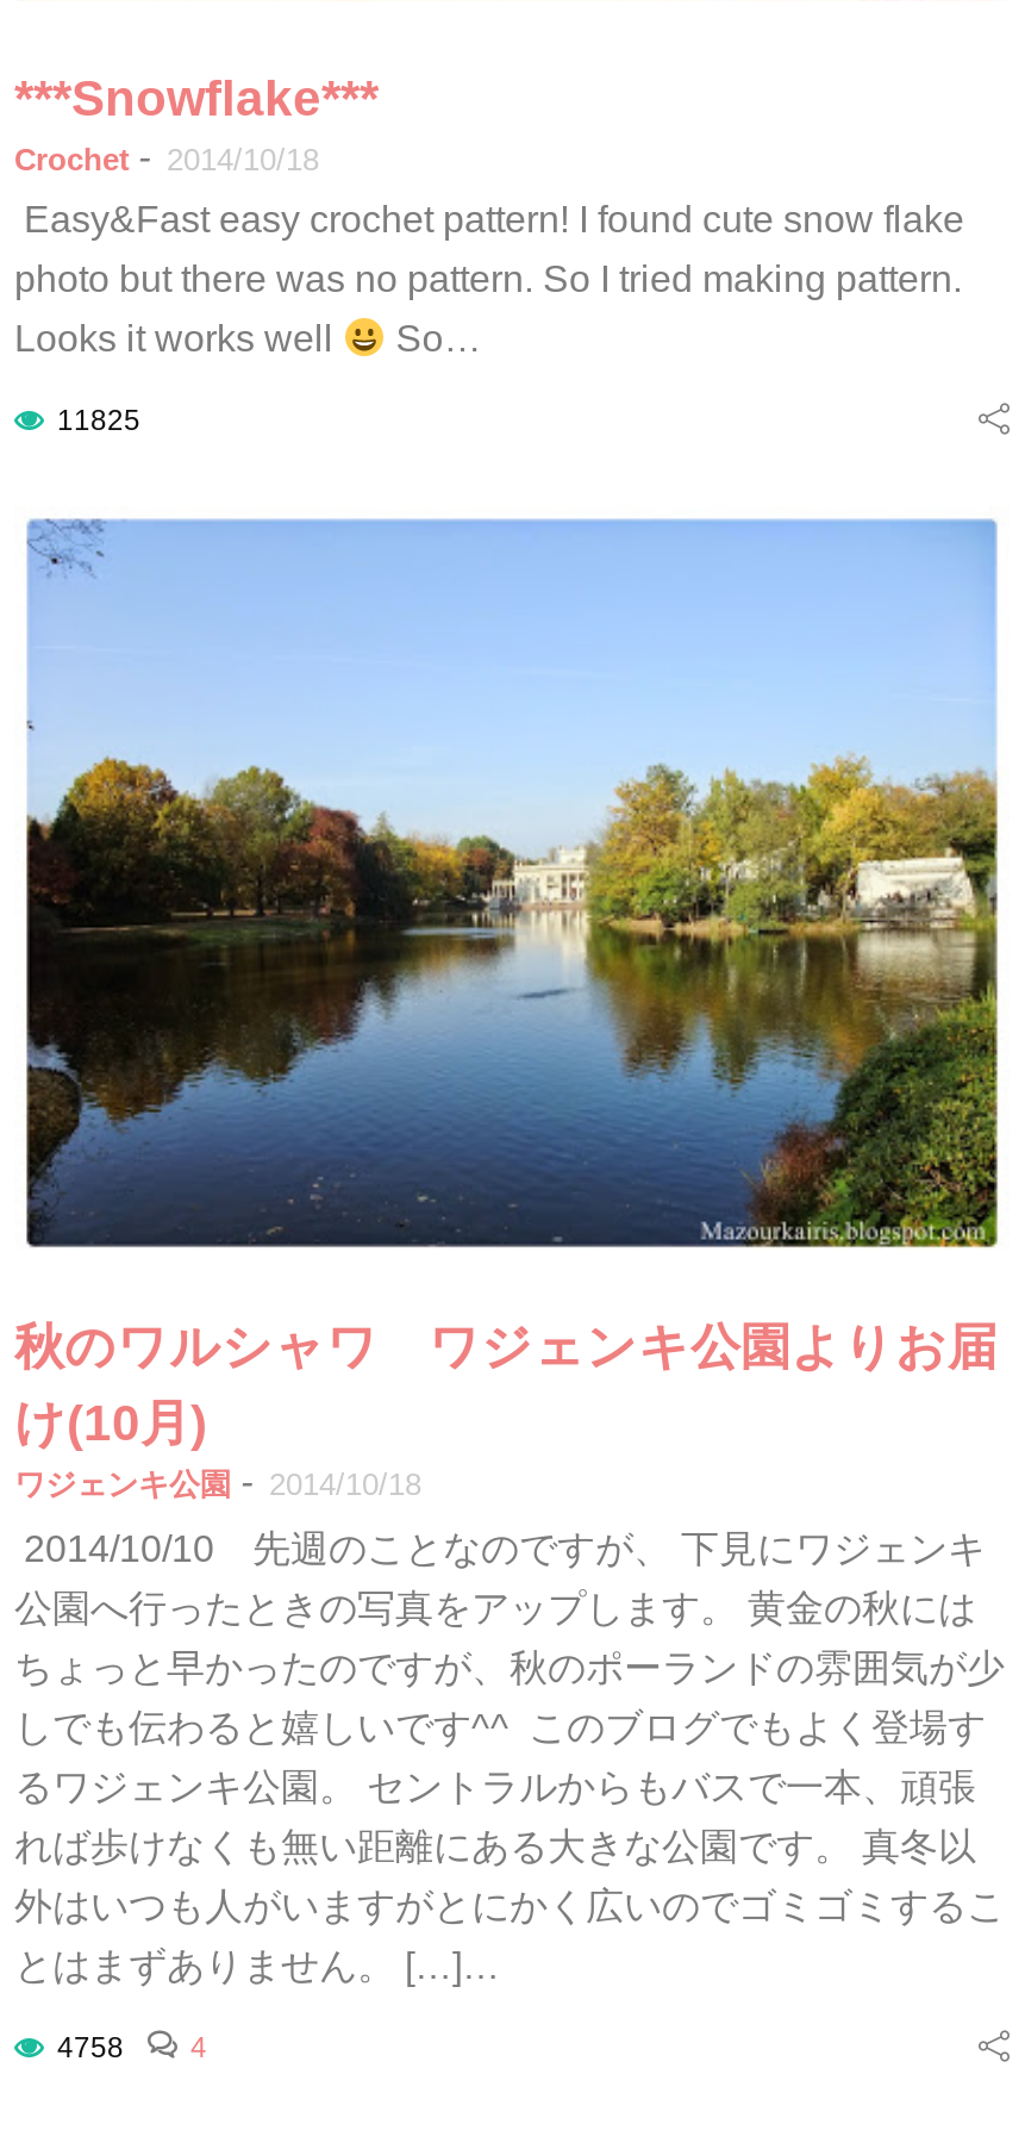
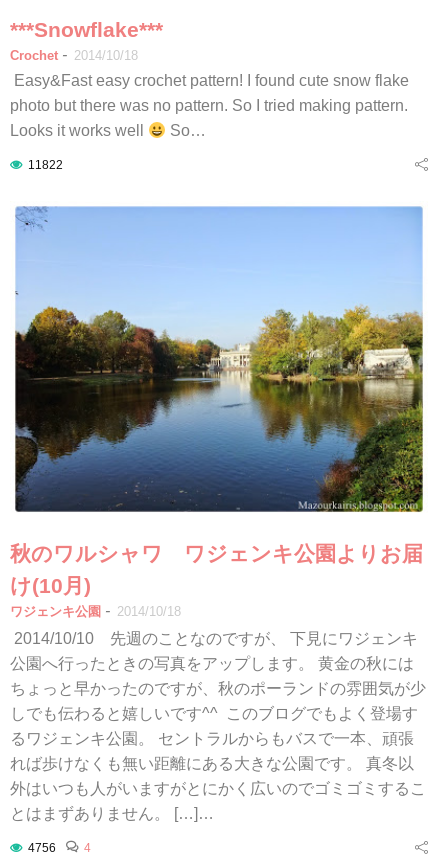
- 11825
+ 11822

- 4758 4
+ 4756 4
